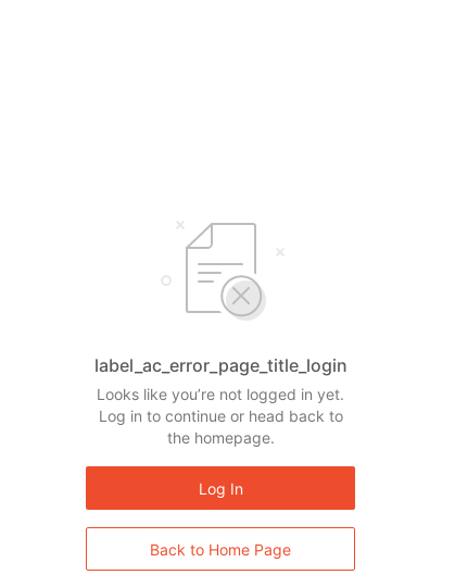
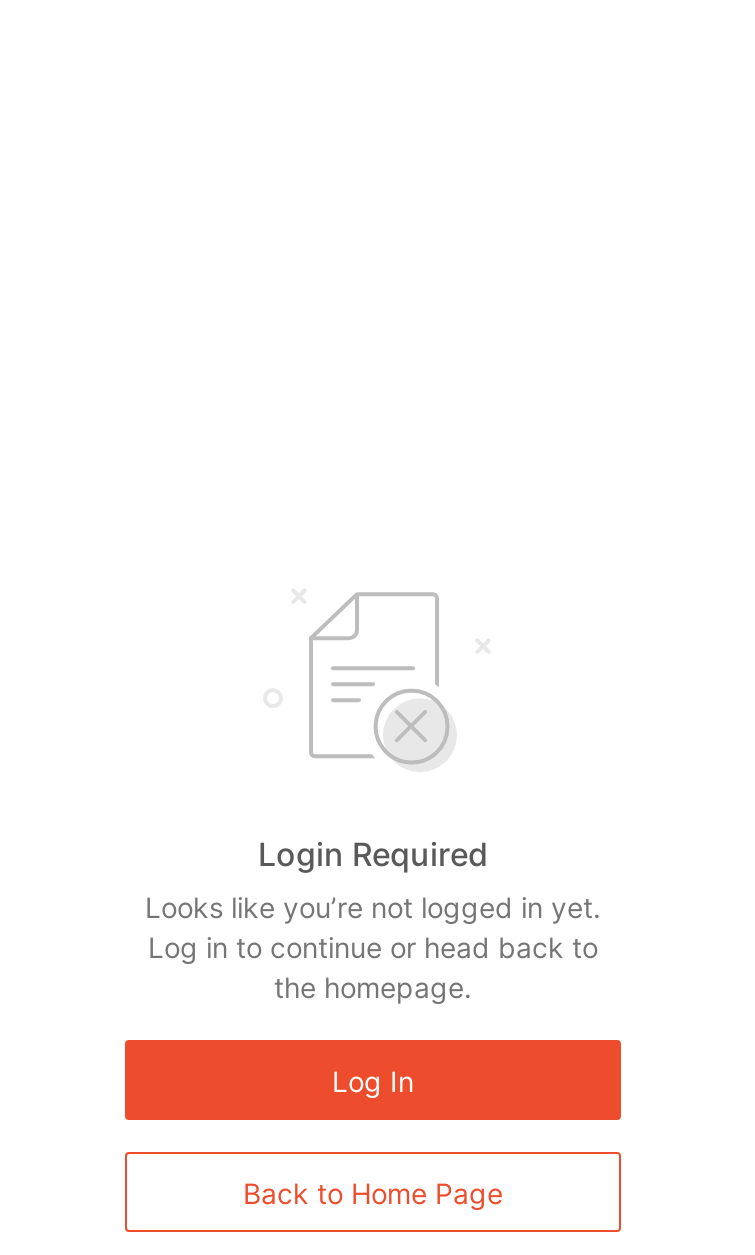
- label_ac_error_page_title_login
+ Login Required
